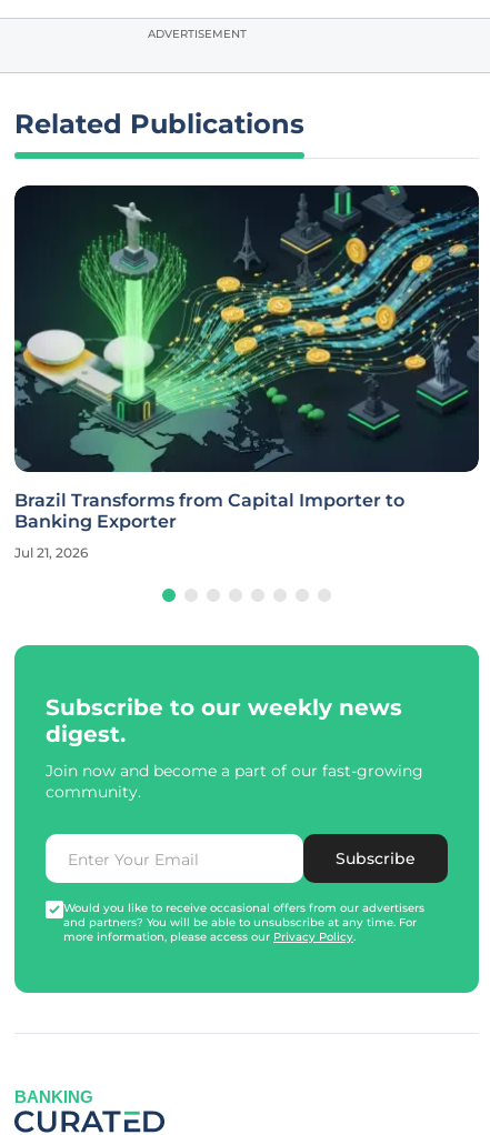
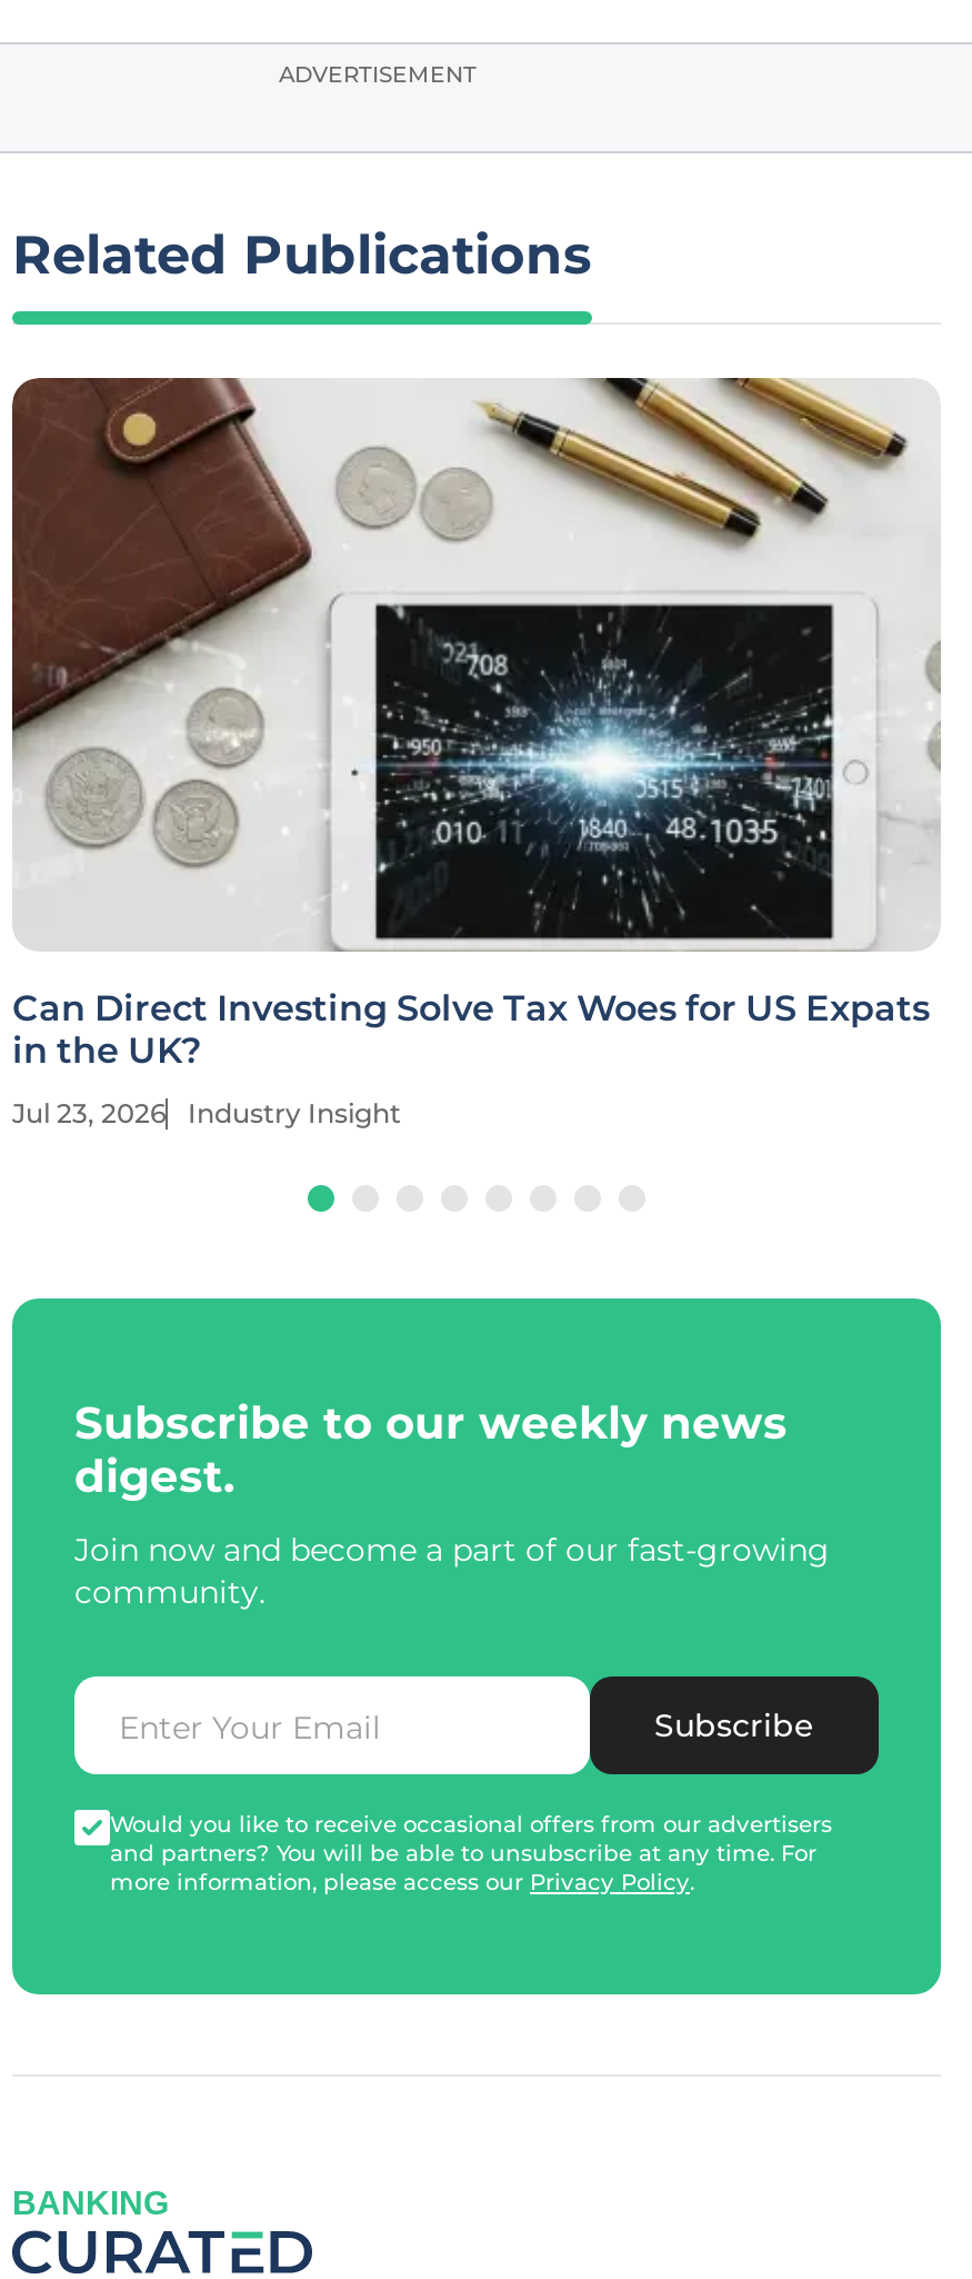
- [image]
- Brazil Transforms from Capital Importer to
- Banking Exporter
+ [image]
+ Can Direct Investing Solve Tax Woes for US Expats
+ in the UK?

- Jul 21, 2026
+ Jul 23, 2026
+ Industry Insight
